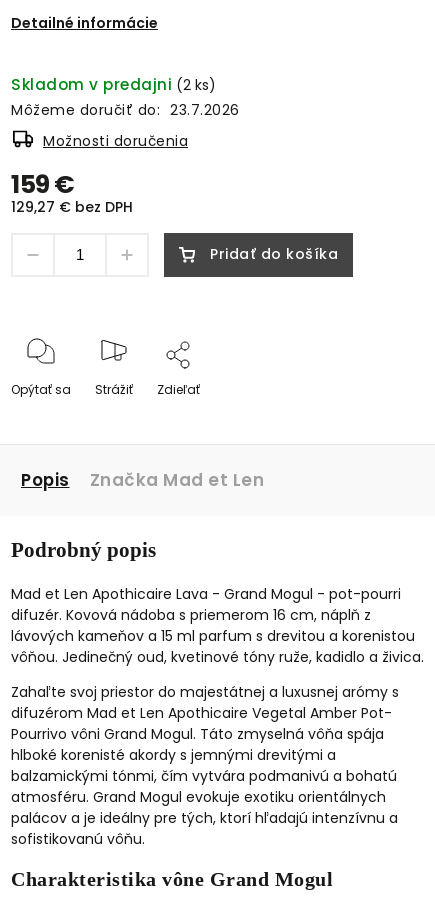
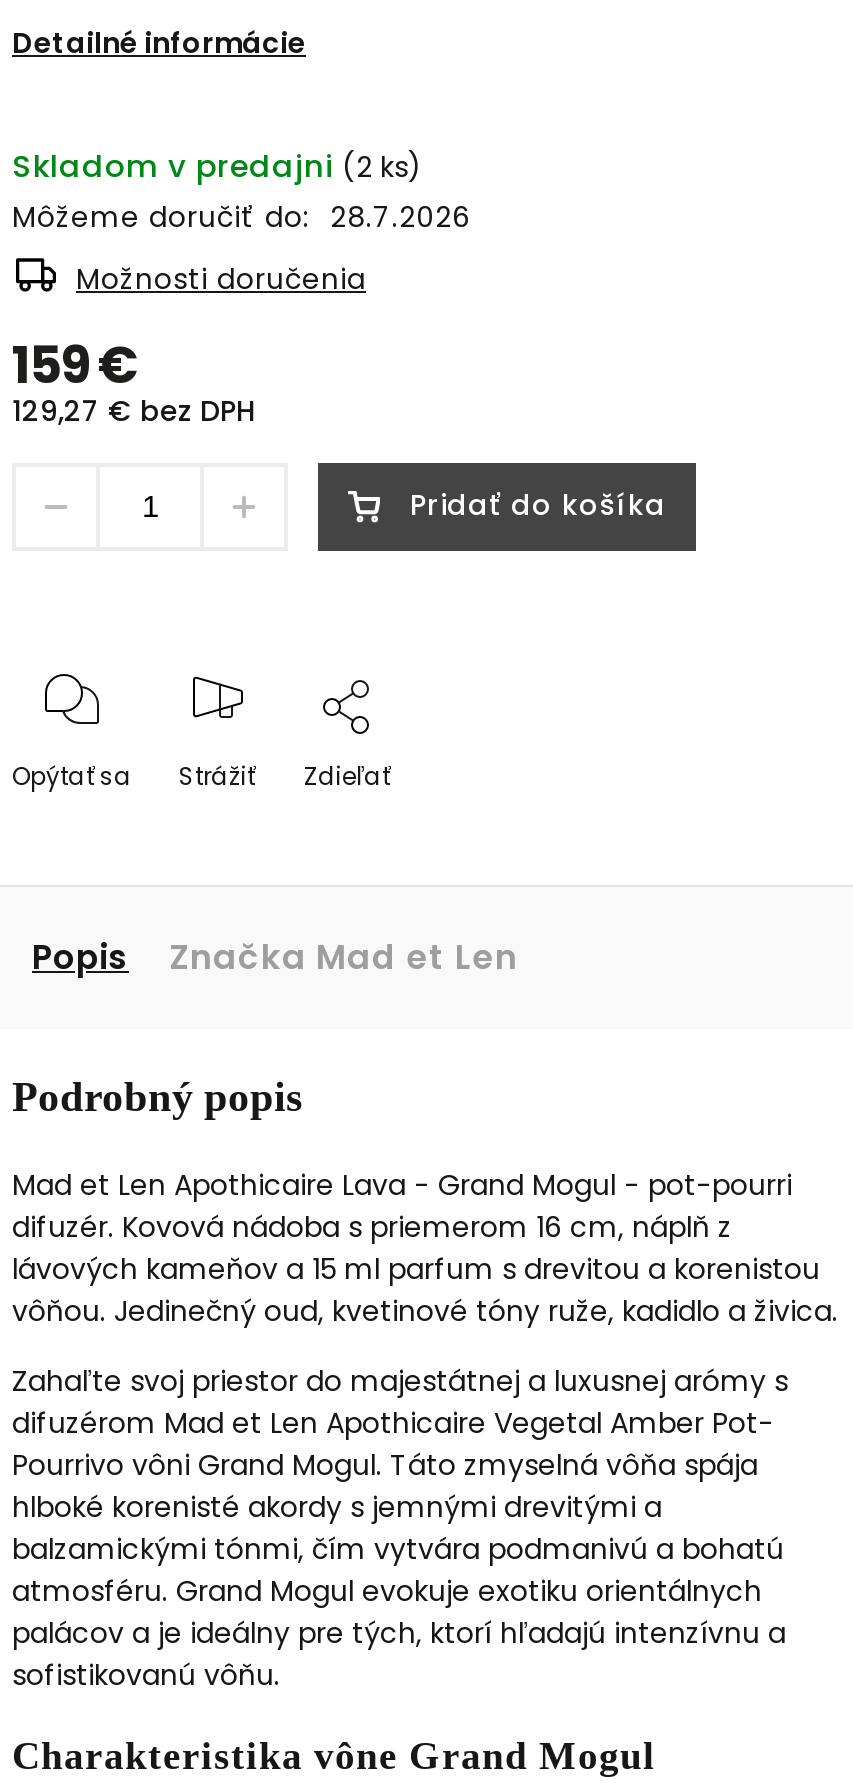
- Môžeme doručiť do: 23.7.2026
+ Môžeme doručiť do: 28.7.2026
